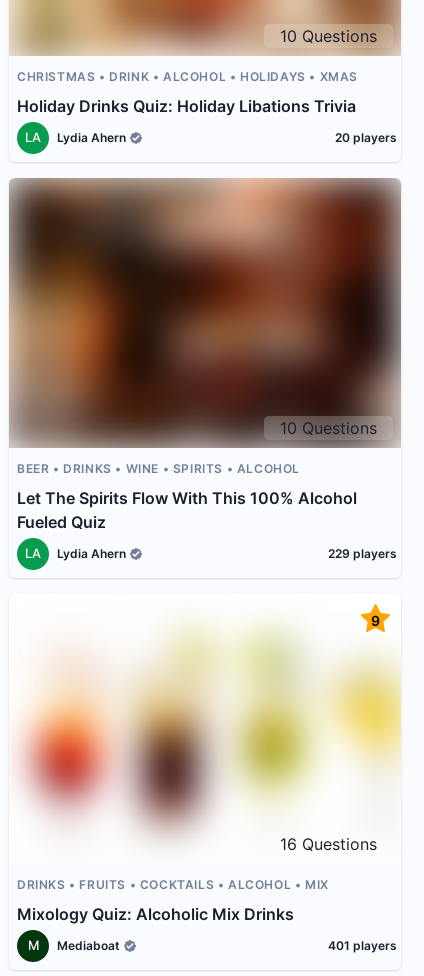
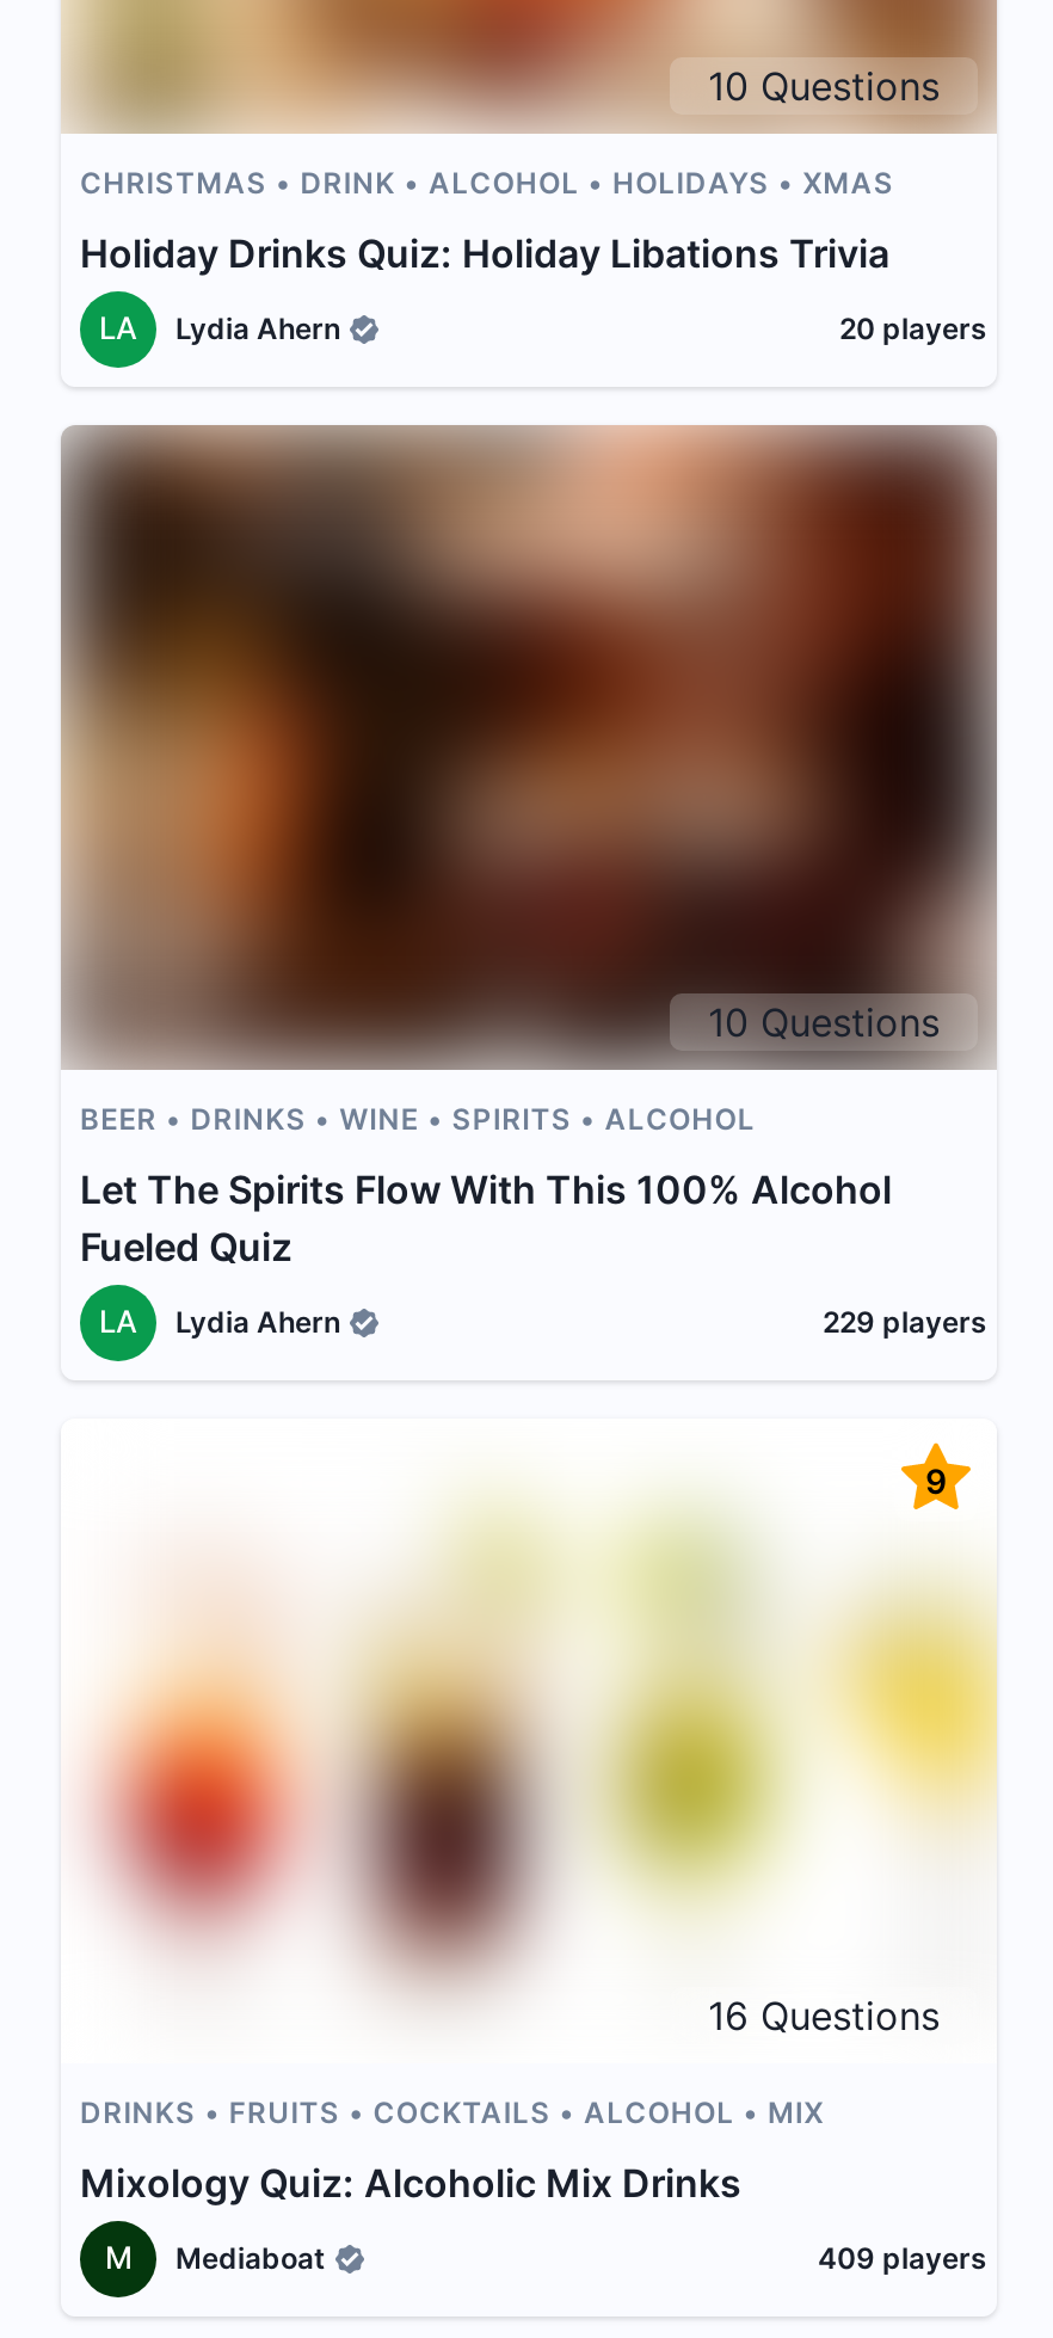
- 401 players
+ 409 players
